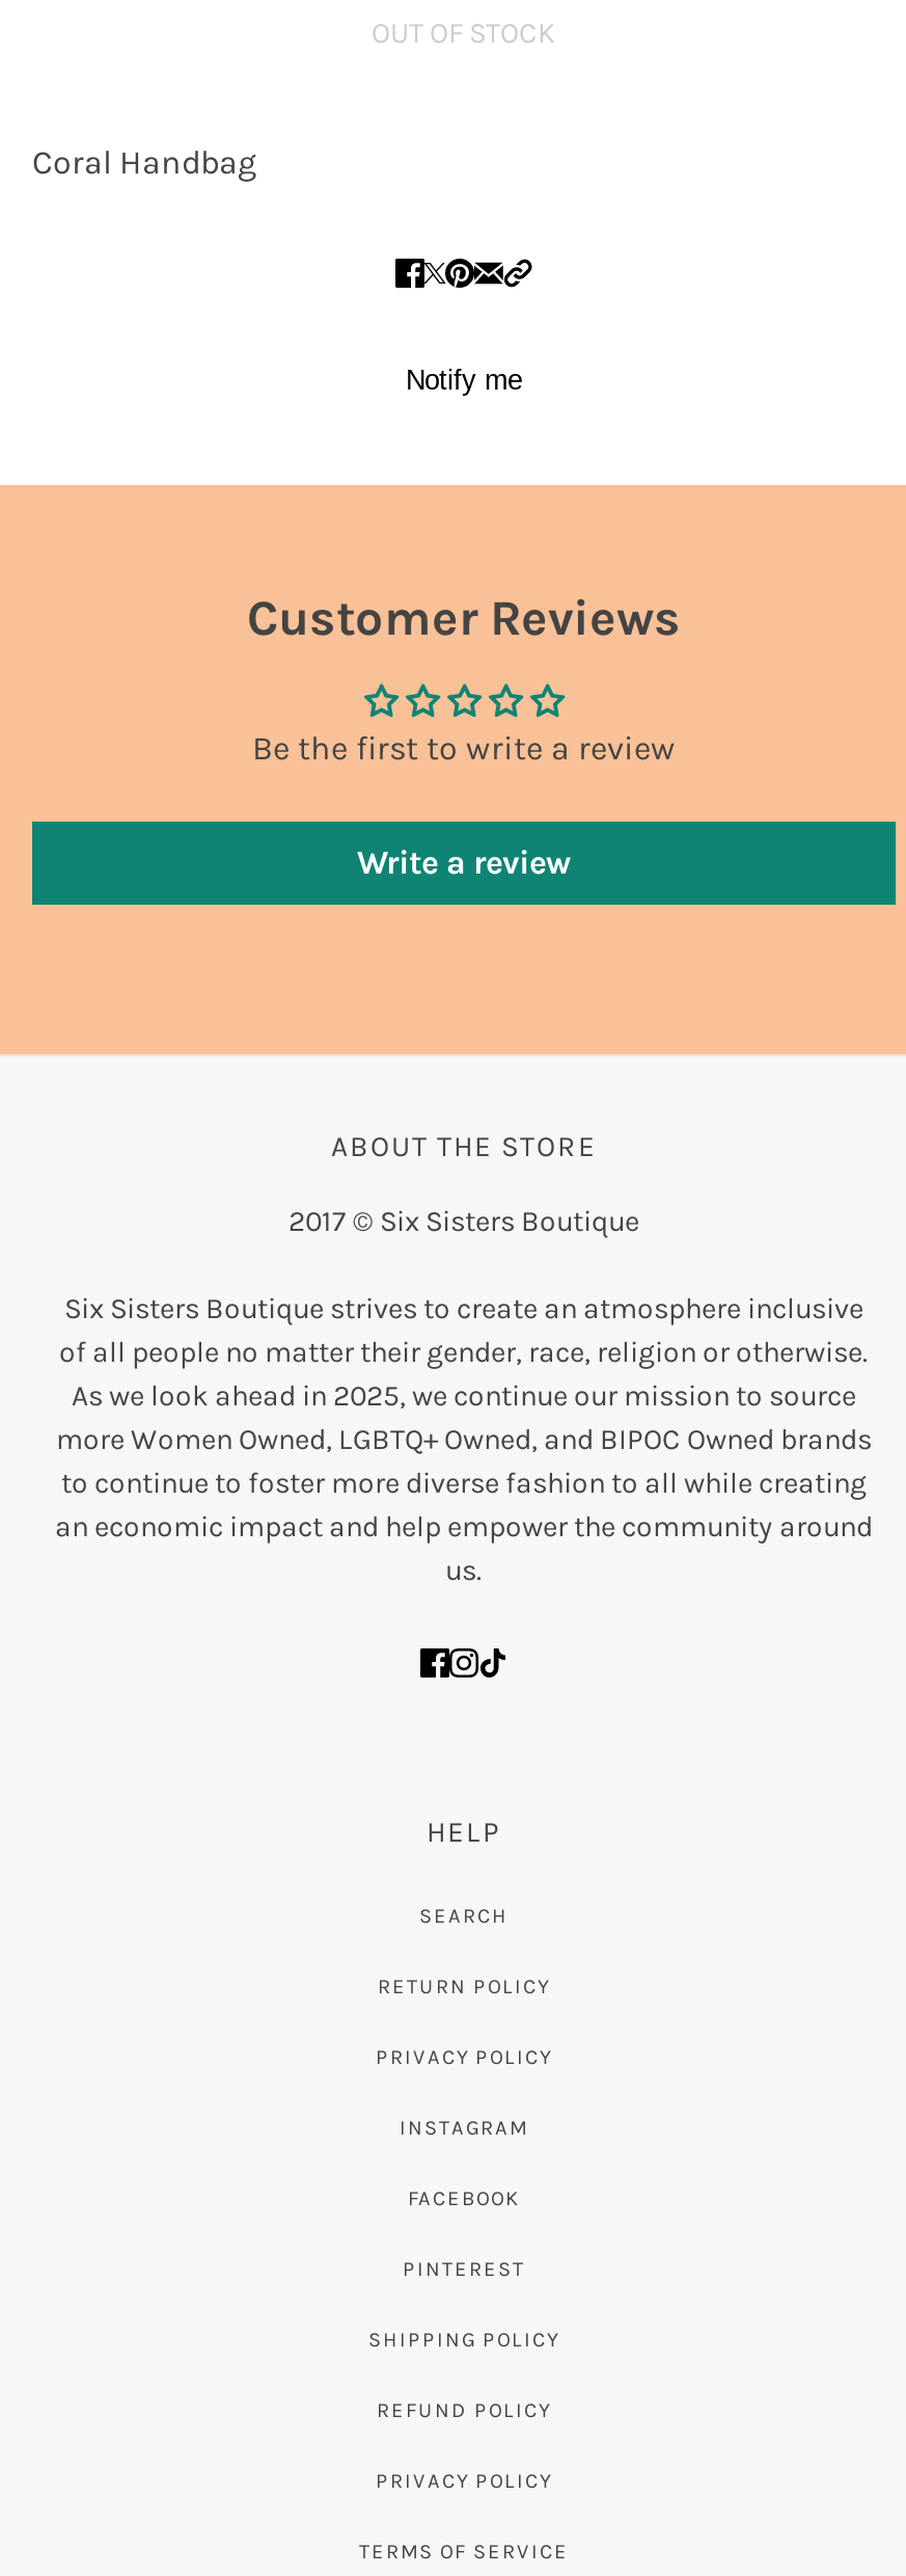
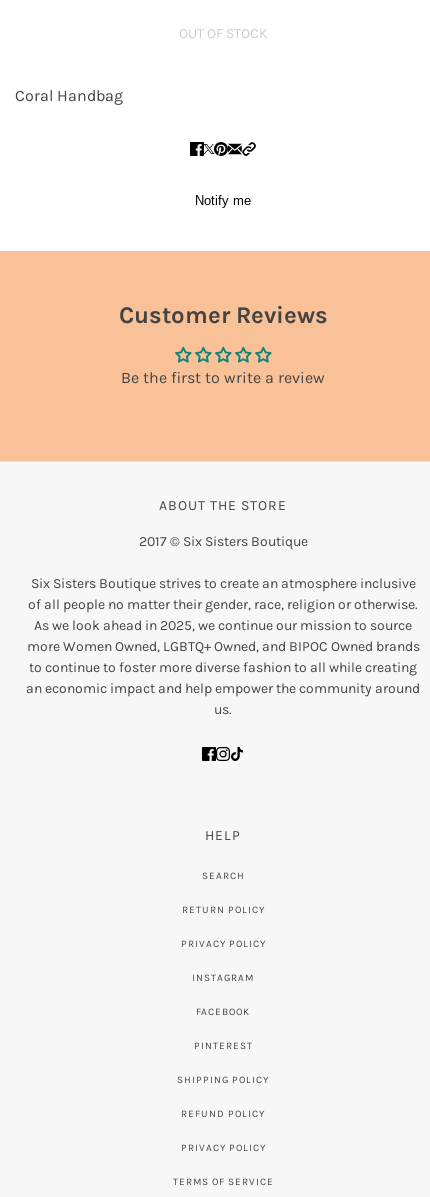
- Write a review
